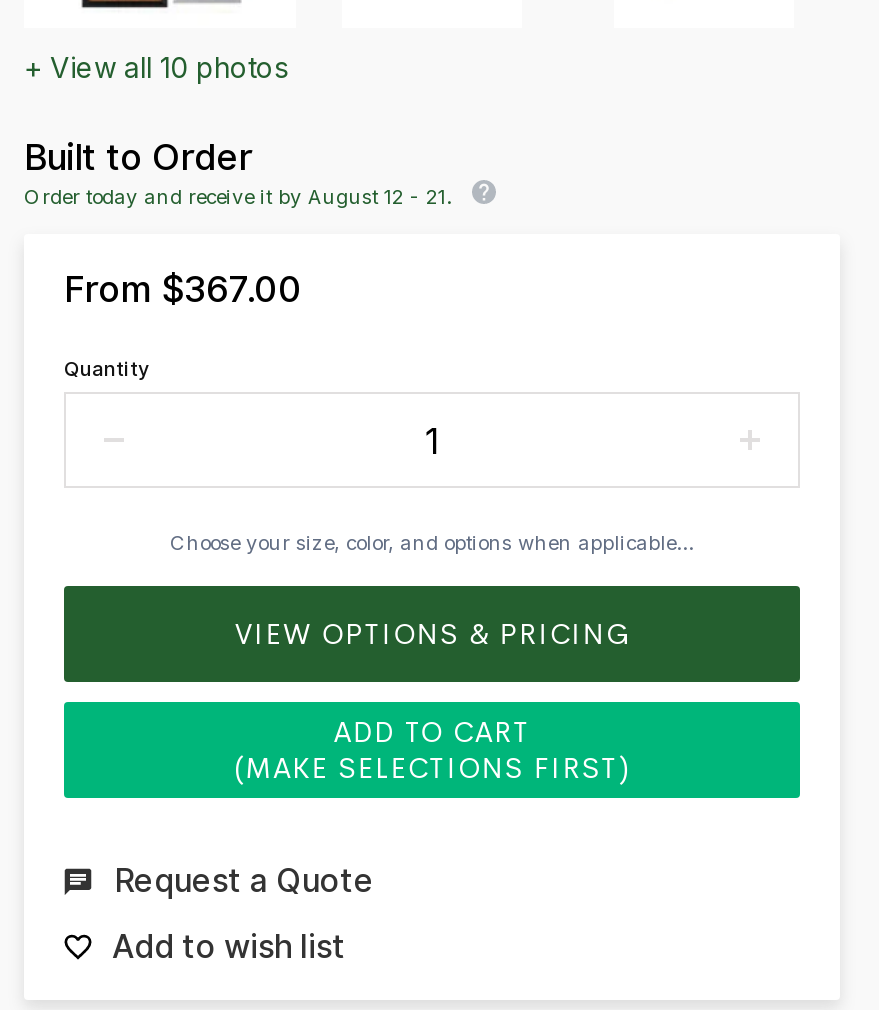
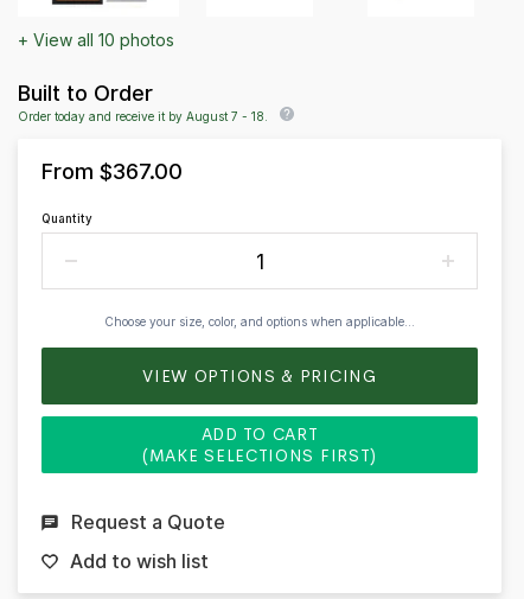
- Order today and receive it by August 12 - 21.
+ Order today and receive it by August 7 - 18.
